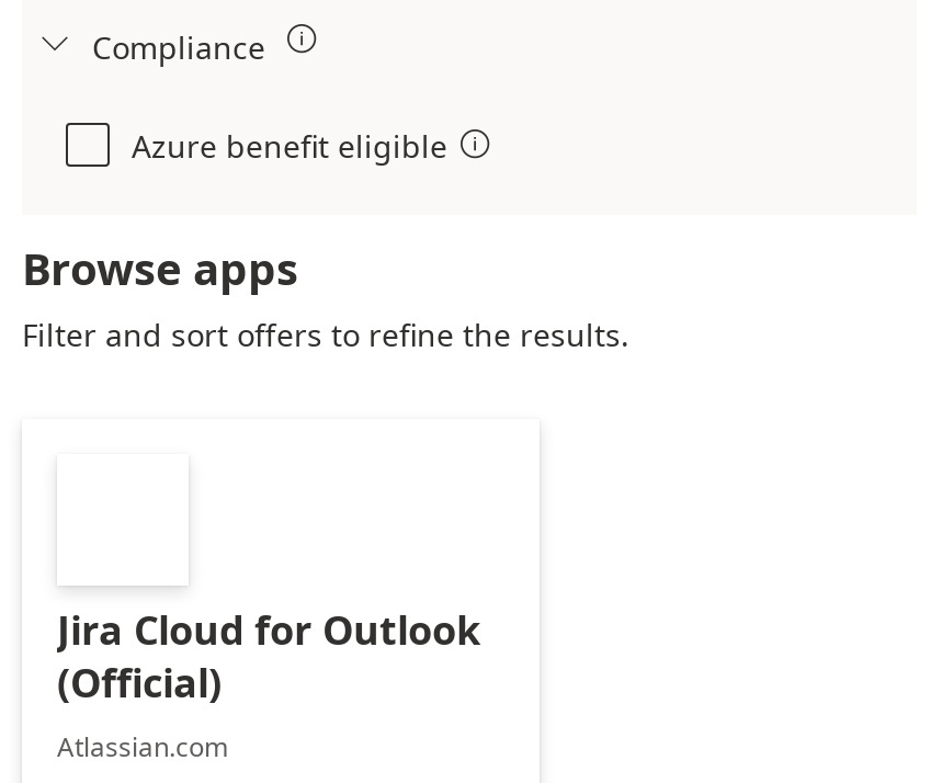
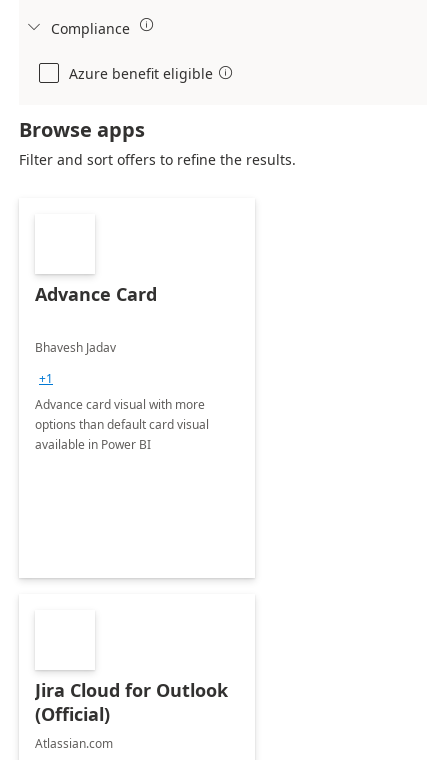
+ Advance Card
+ Bhavesh Jadav
+ +1
+ Advance card visual with more
+ options than default card visual
+ available in Power BI
